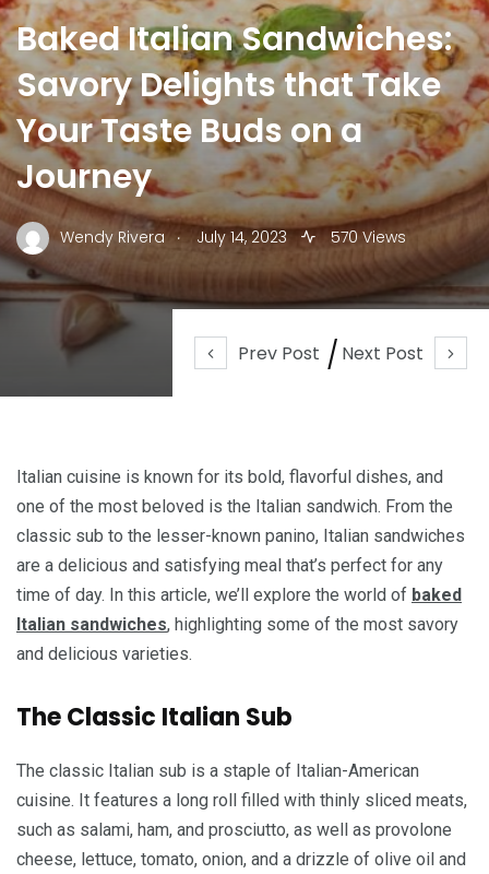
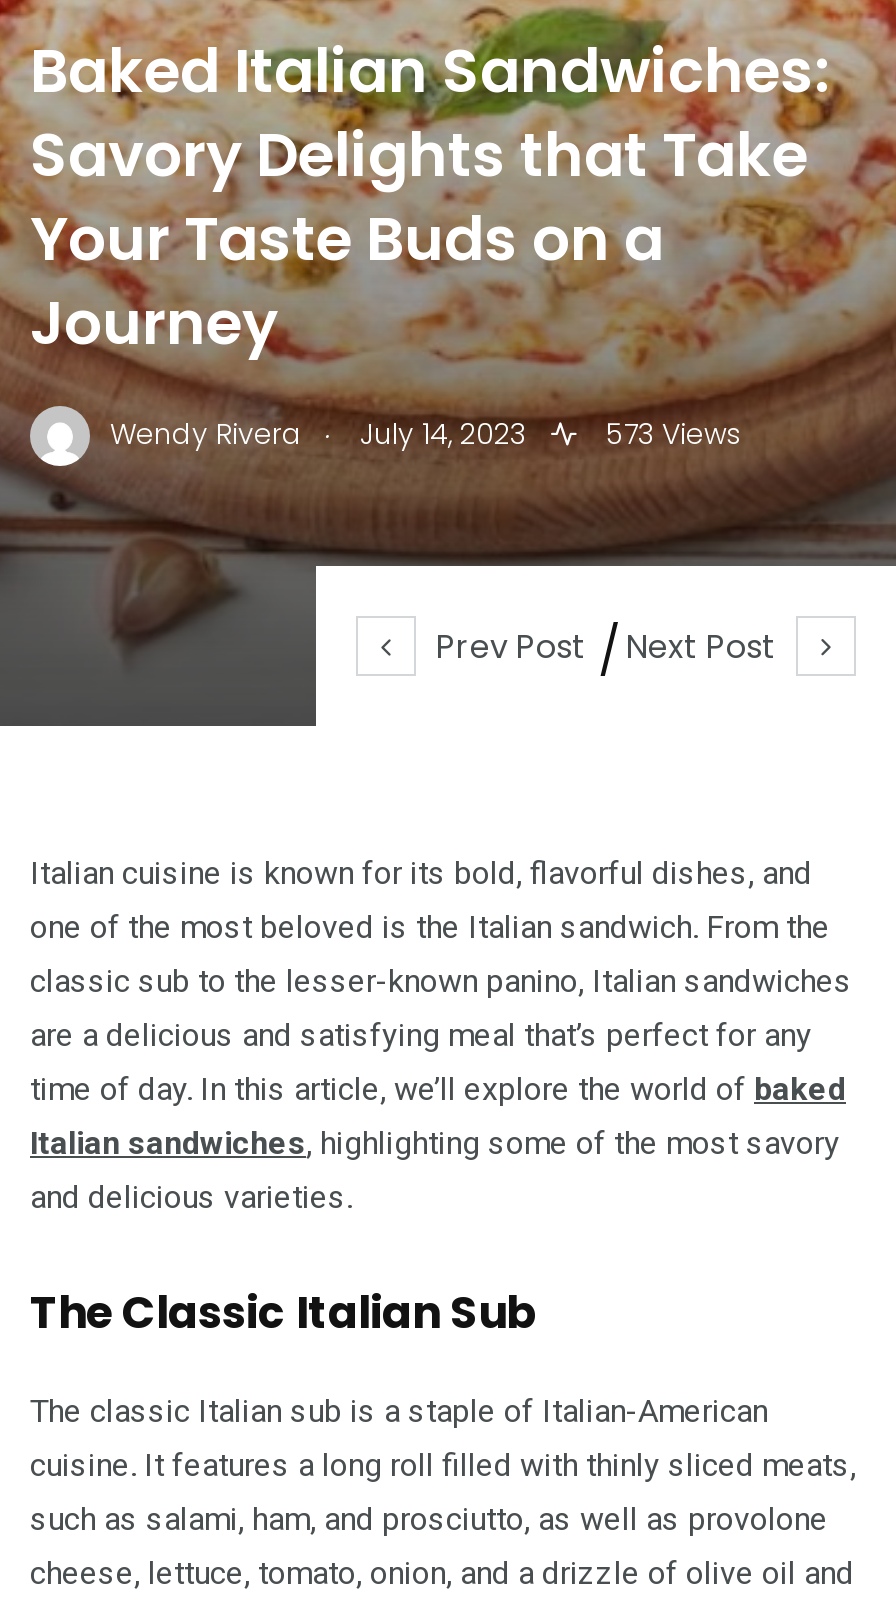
- Wendy Rivera . July 14, 2023 570 Views
+ Wendy Rivera . July 14, 2023 573 Views
